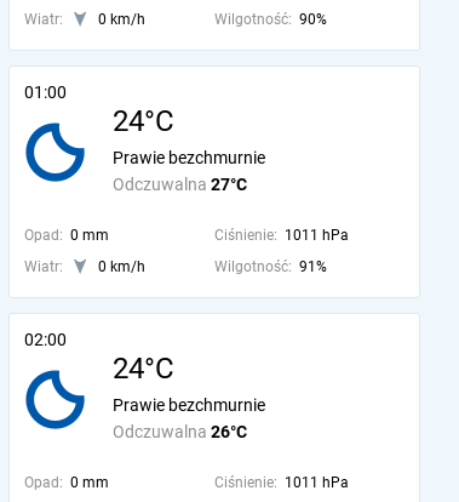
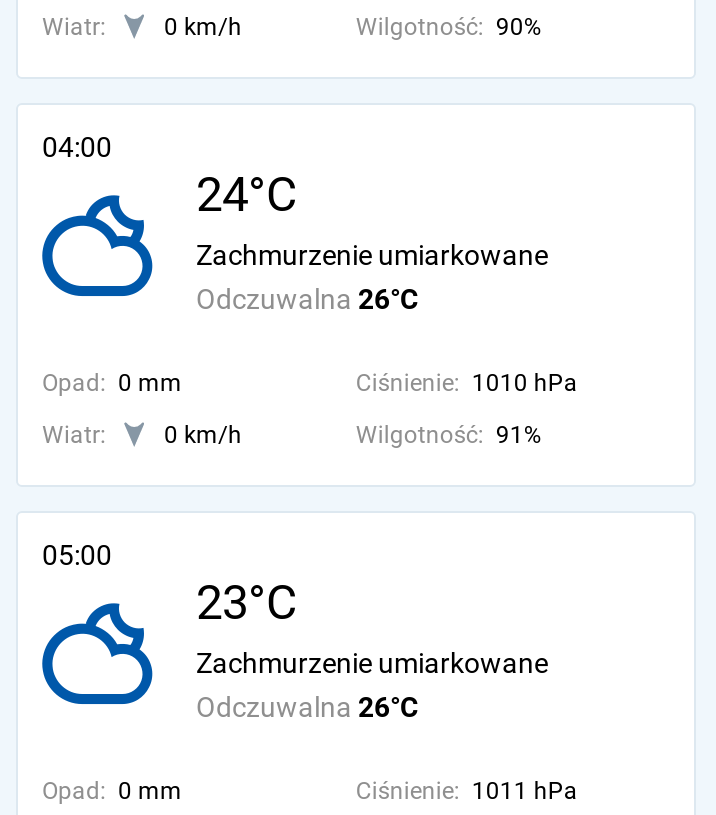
- 01:00
+ 04:00

- [image]
- Odczuwalna 27°C
+ [image]
+ Odczuwalna 26°C

- Prawie bezchmurnie
+ Zachmurzenie umiarkowane

- Ciśnienie: 1011 hPa
+ Ciśnienie: 1010 hPa

- [image]
- 02:00
- 24°C
+ [image]
+ 05:00
+ 23°C

- Prawie bezchmurnie
+ Zachmurzenie umiarkowane
